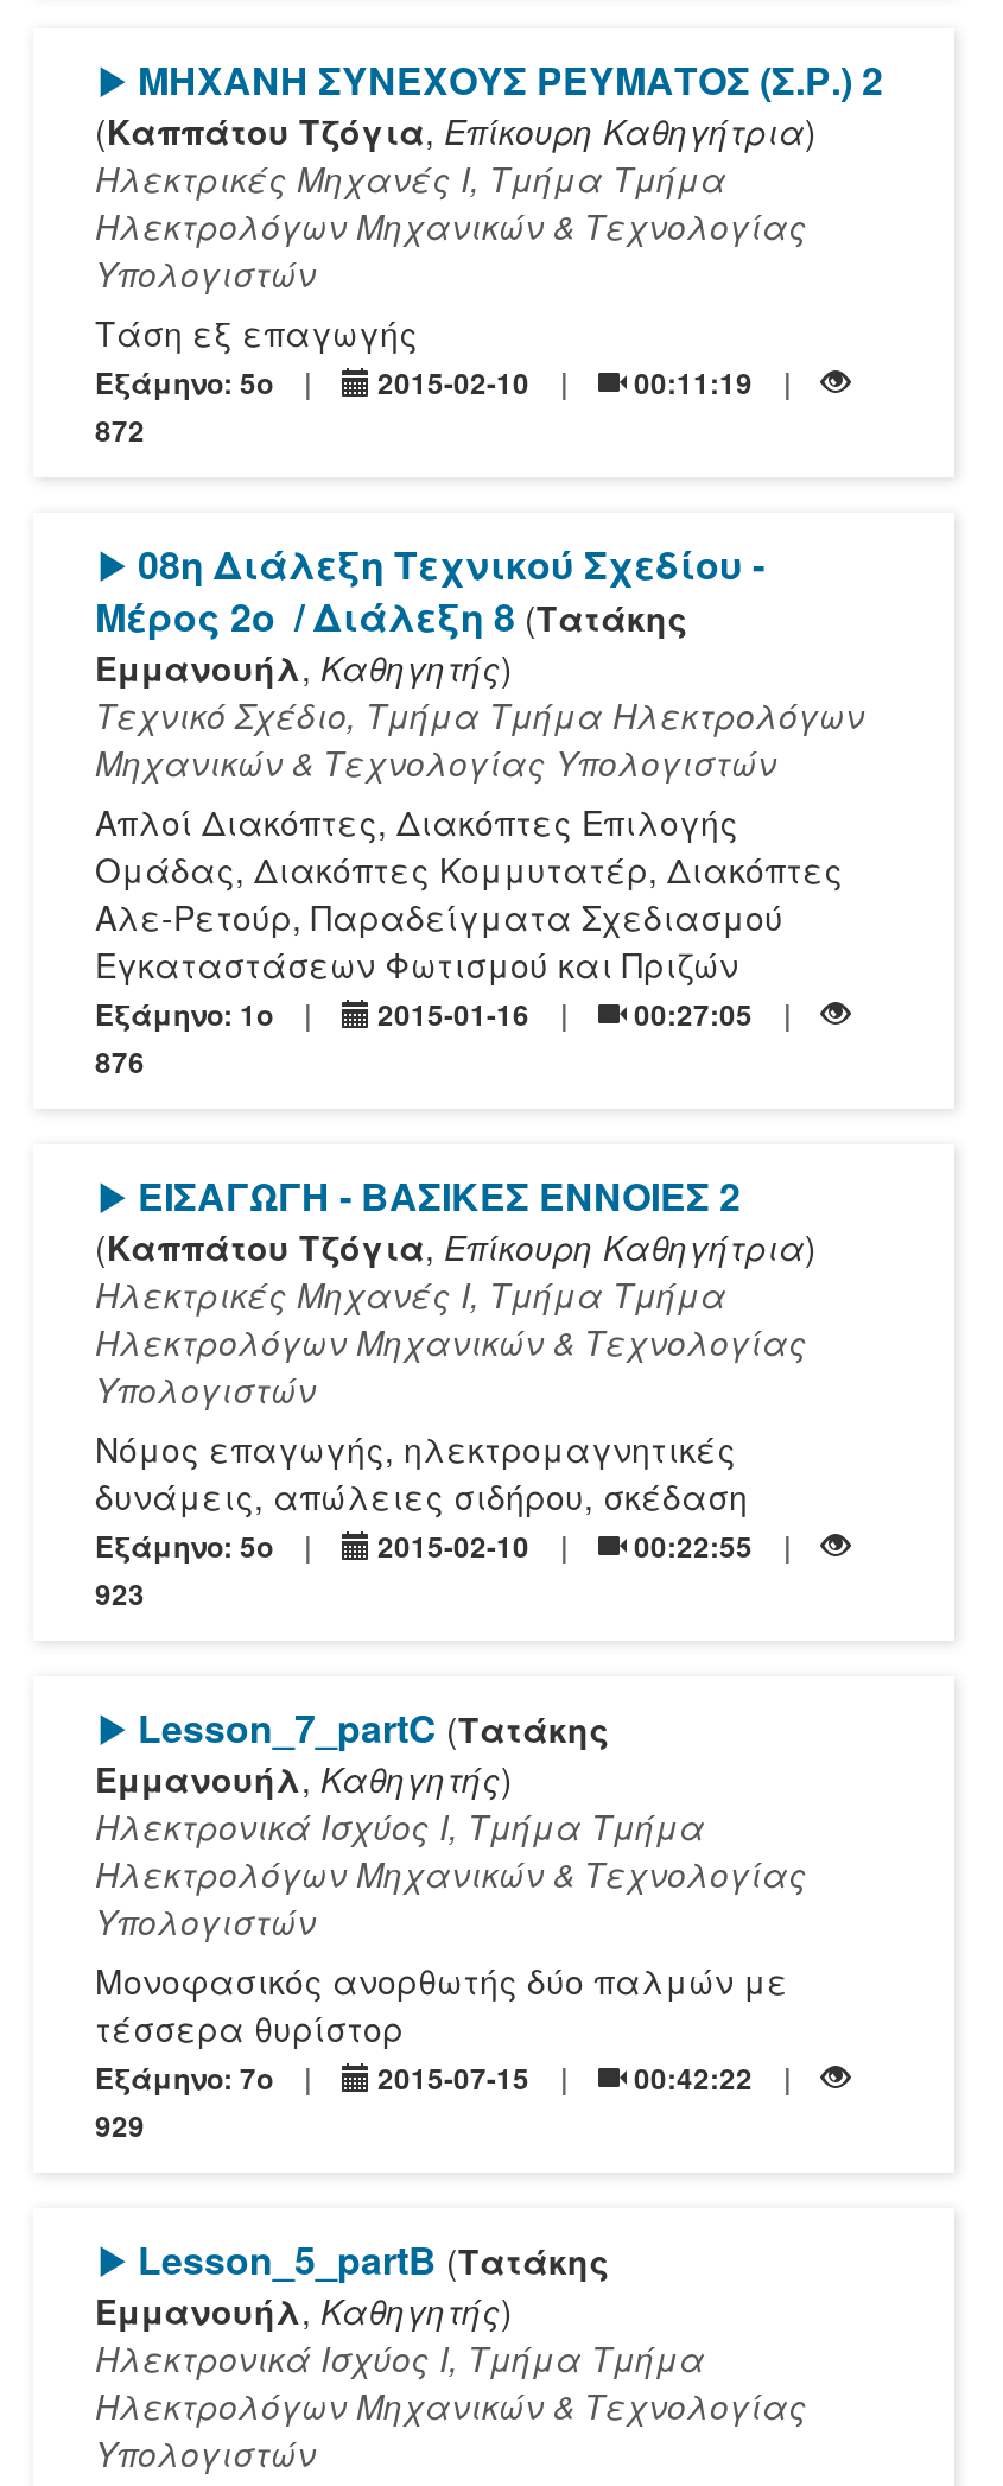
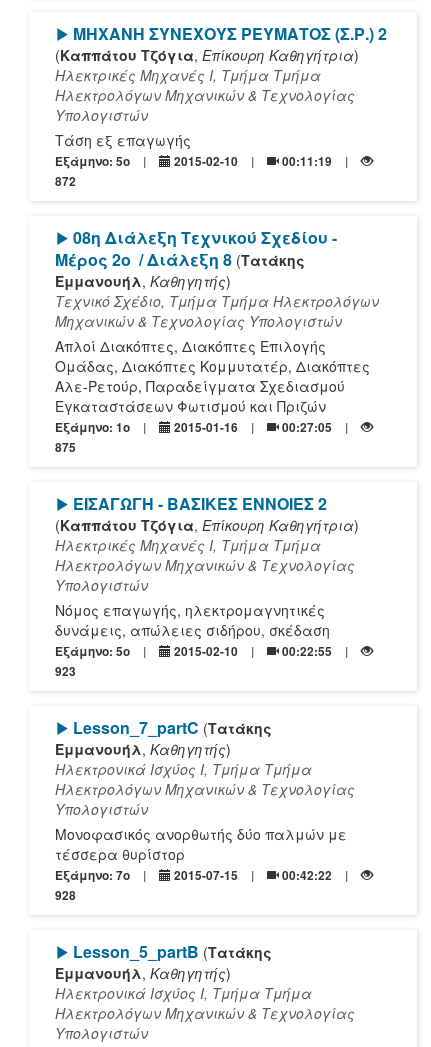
- 876
+ 875

- 929
+ 928
